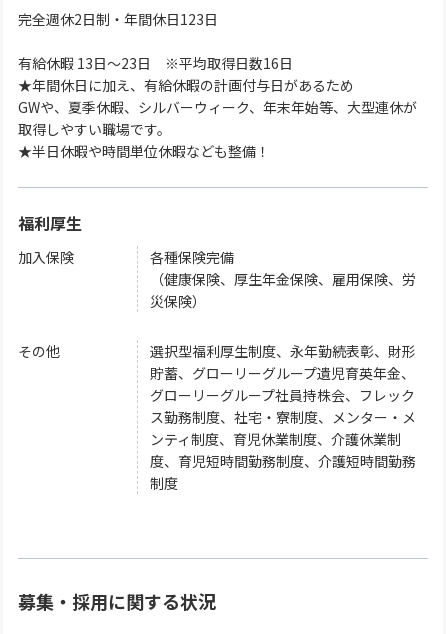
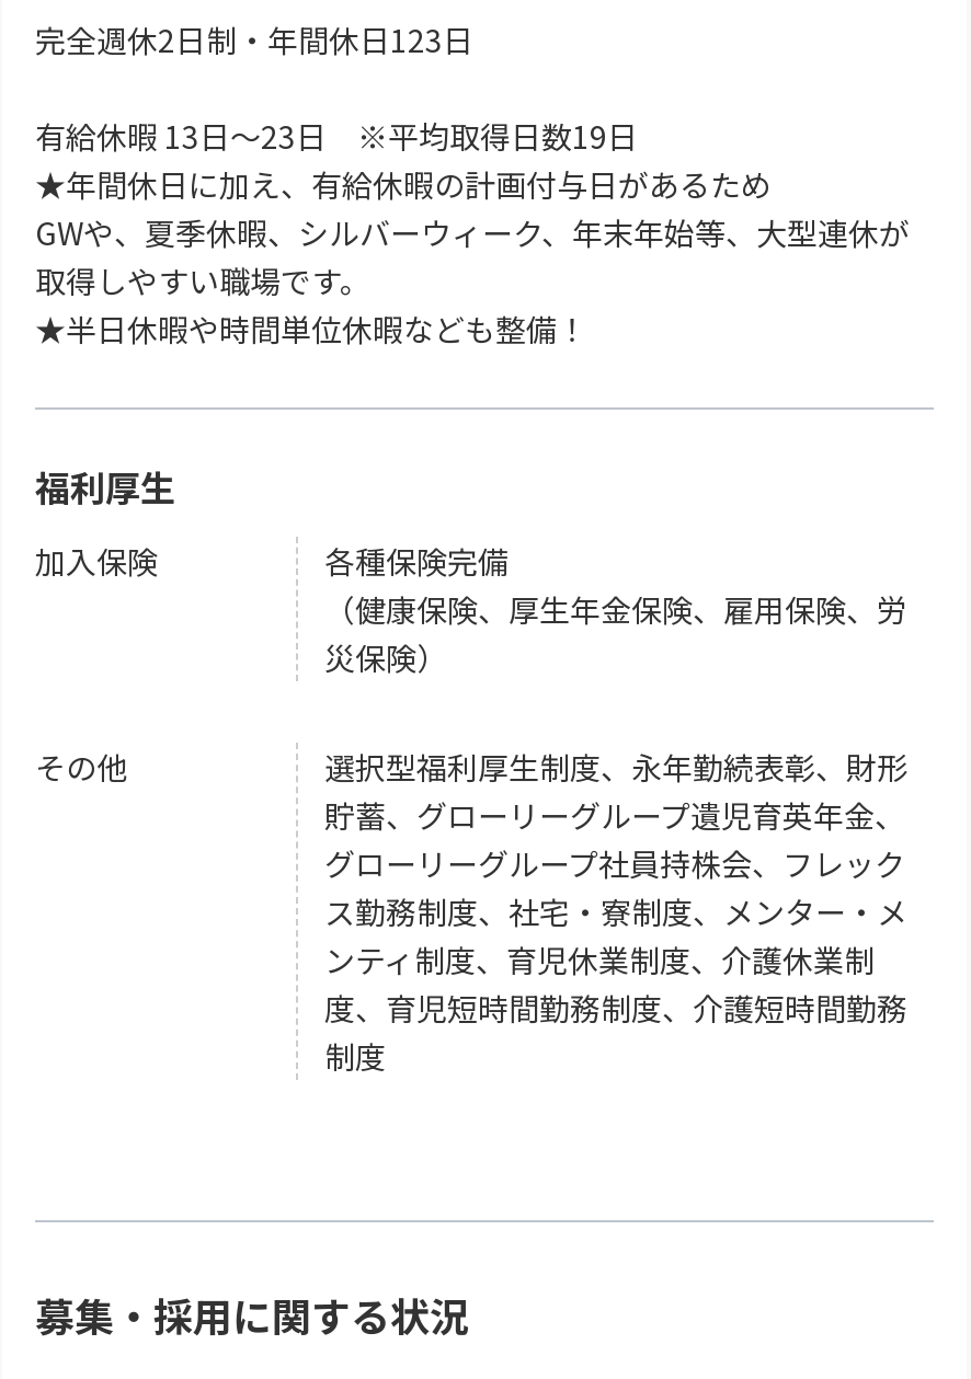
- 有給休暇 13日～23日 ※平均取得日数16日
+ 有給休暇 13日～23日 ※平均取得日数19日
